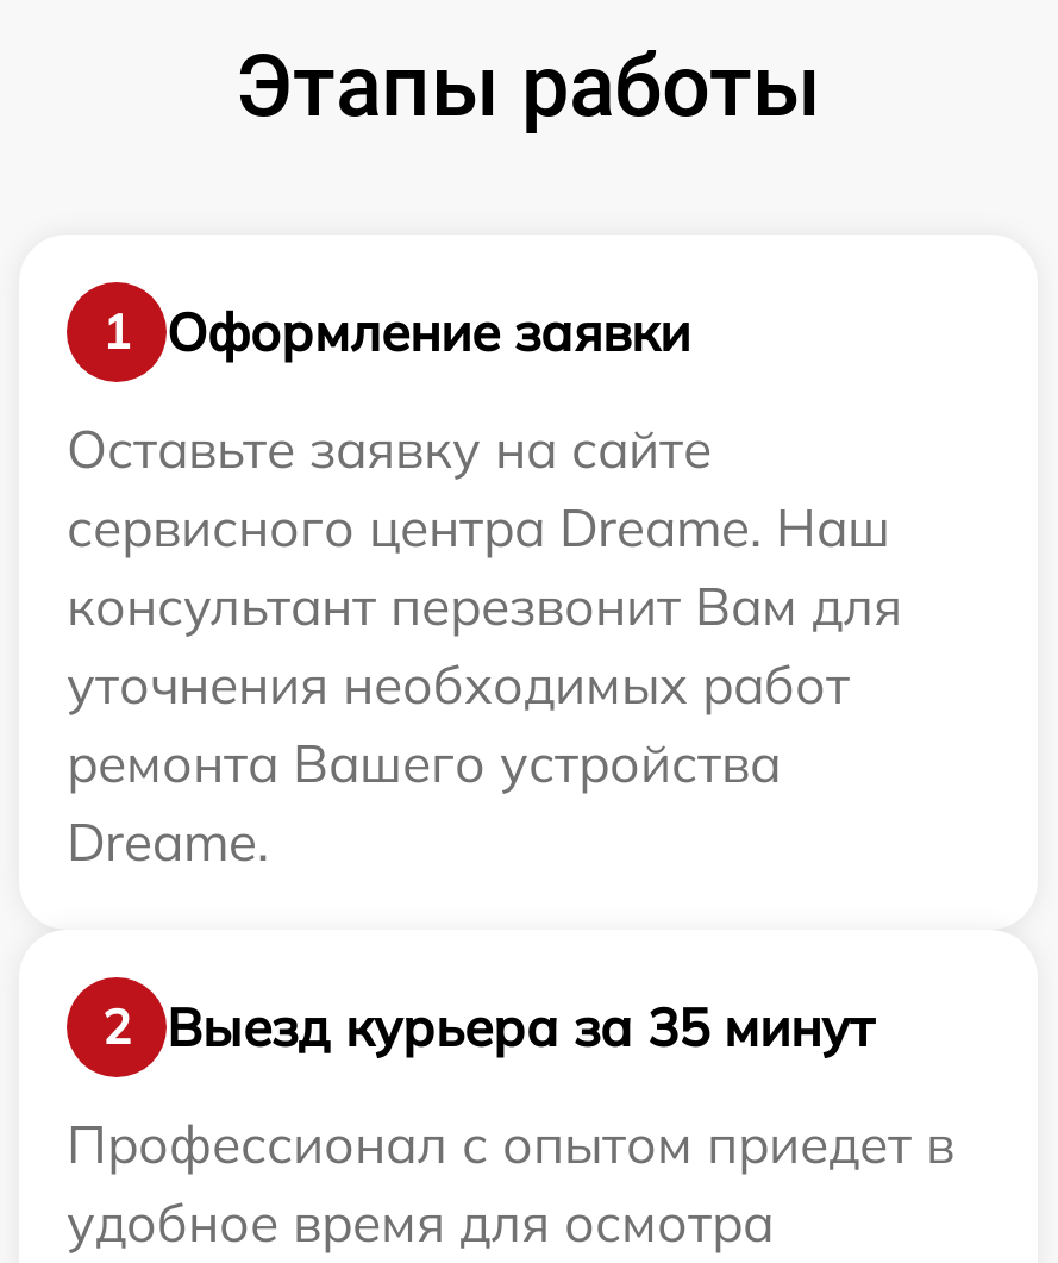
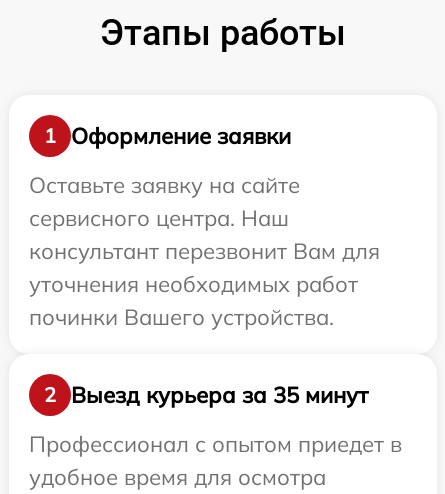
- сервисного центра Dreame. Наш
+ сервисного центра. Наш

- ремонта Вашего устройства
- Dreame.
+ починки Вашего устройства.
